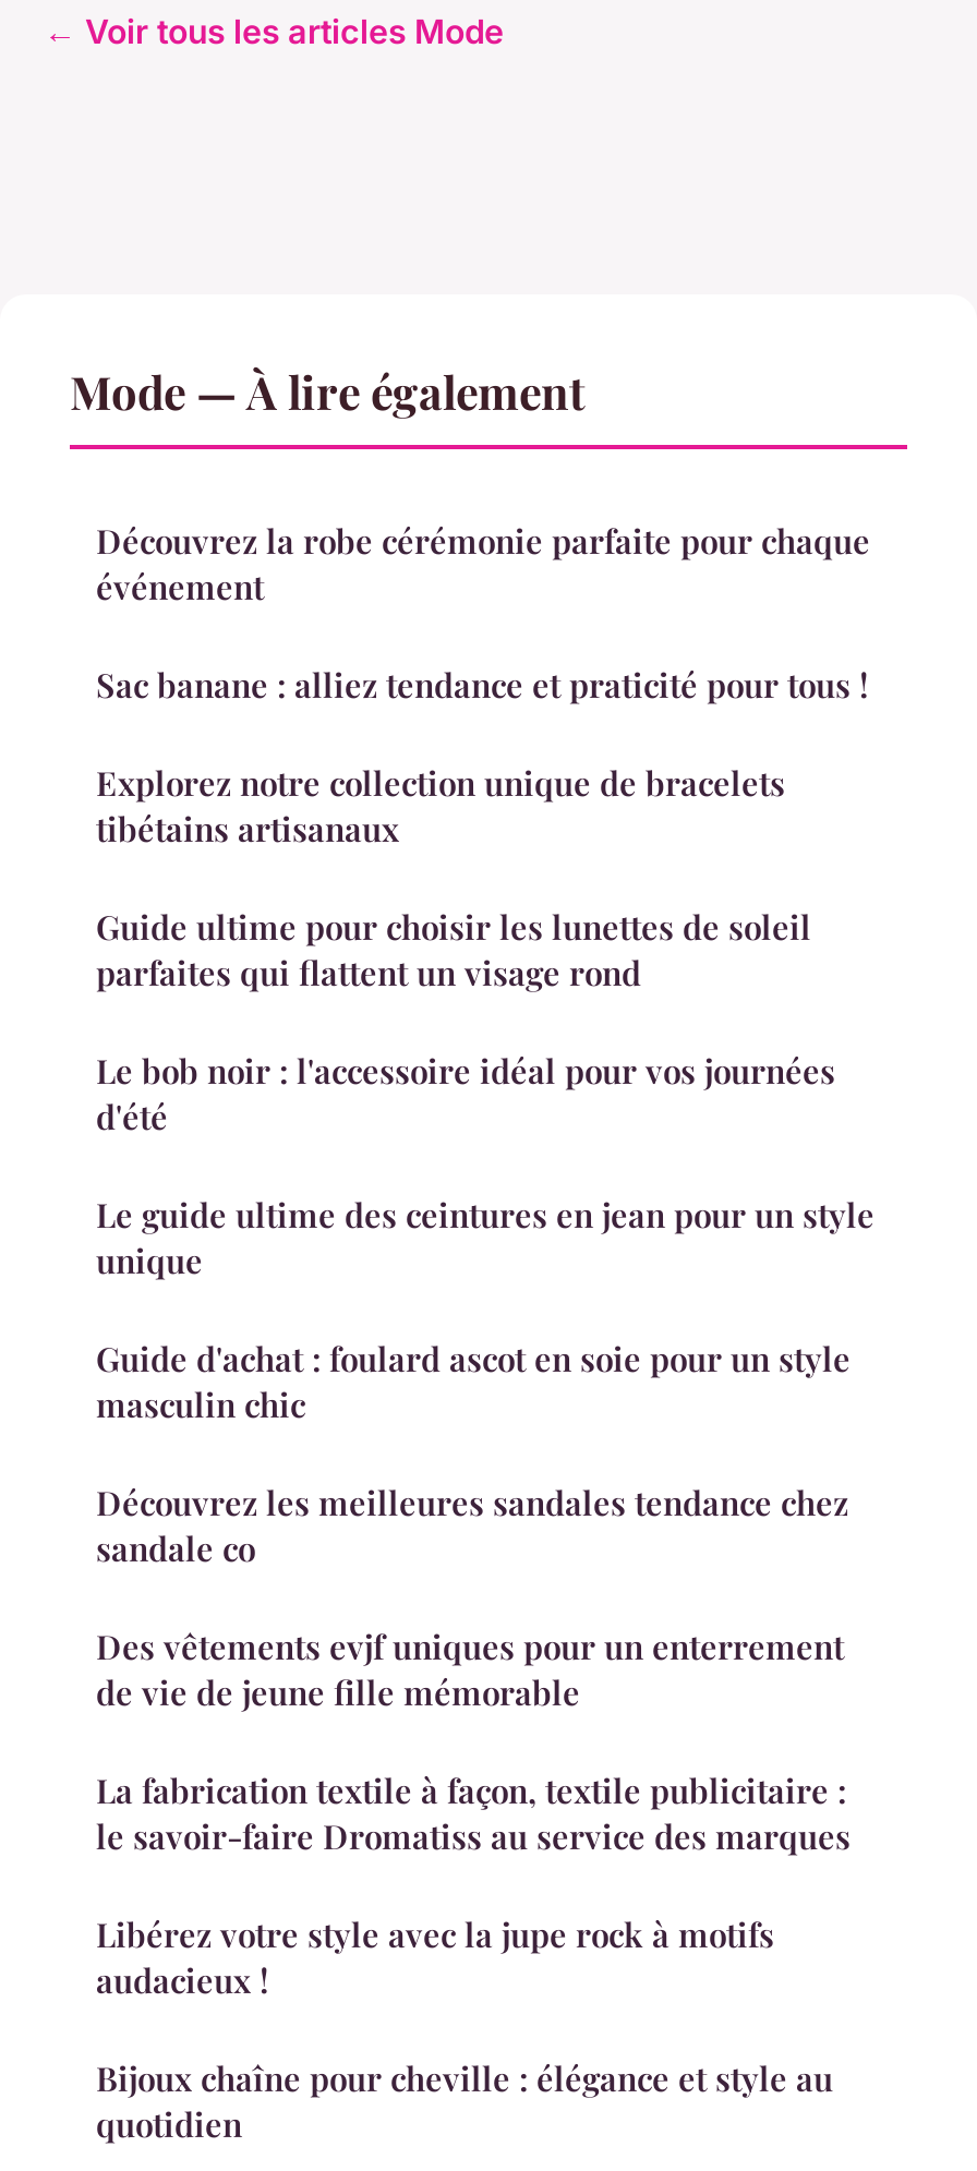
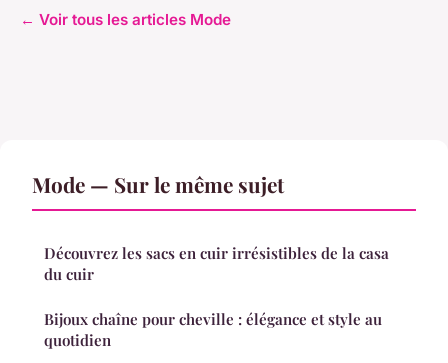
- Mode — À lire également
- Découvrez la robe cérémonie parfaite pour chaque
- événement
- Sac banane : alliez tendance et praticité pour tous !
- Explorez notre collection unique de bracelets
- tibétains artisanaux
- Guide ultime pour choisir les lunettes de soleil
- parfaites qui flattent un visage rond
- Le bob noir : l'accessoire idéal pour vos journées
- d'été
- Le guide ultime des ceintures en jean pour un style
- unique
- Guide d'achat : foulard ascot en soie pour un style
- masculin chic
- Découvrez les meilleures sandales tendance chez
- sandale co
- Des vêtements evjf uniques pour un enterrement
- de vie de jeune fille mémorable
- La fabrication textile à façon, textile publicitaire :
- le savoir-faire Dromatiss au service des marques
- Libérez votre style avec la jupe rock à motifs
- audacieux !
+ Mode — Sur le même sujet
+ Découvrez les sacs en cuir irrésistibles de la casa
+ du cuir
